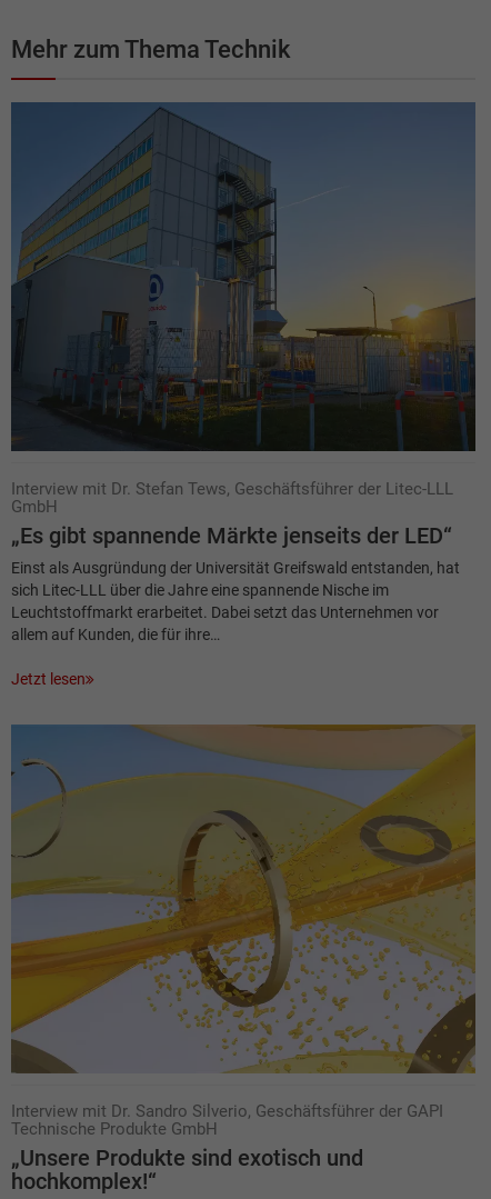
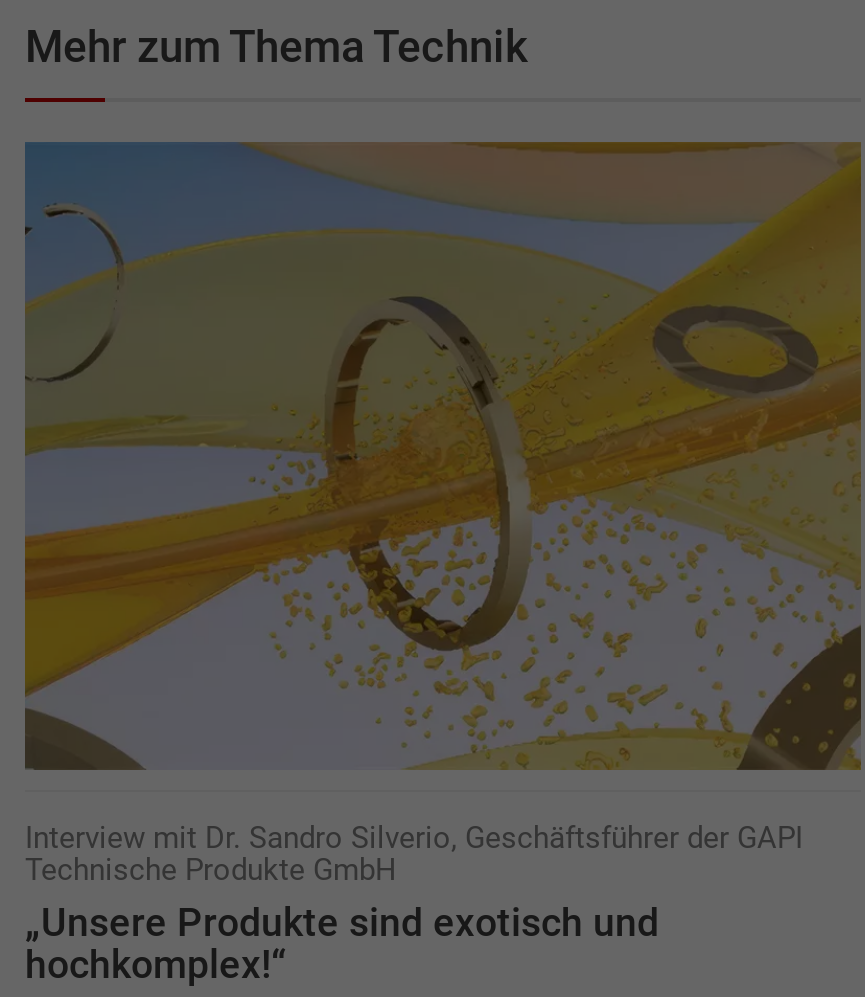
- [image]
- Interview mit Dr. Stefan Tews, Geschäftsführer der Litec-LLL
- GmbH
- „Es gibt spannende Märkte jenseits der LED“
- Einst als Ausgründung der Universität Greifswald entstanden, hat
- sich Litec-LLL über die Jahre eine spannende Nische im
- Leuchtstoffmarkt erarbeitet. Dabei setzt das Unternehmen vor
- allem auf Kunden, die für ihre…
- Jetzt lesen
